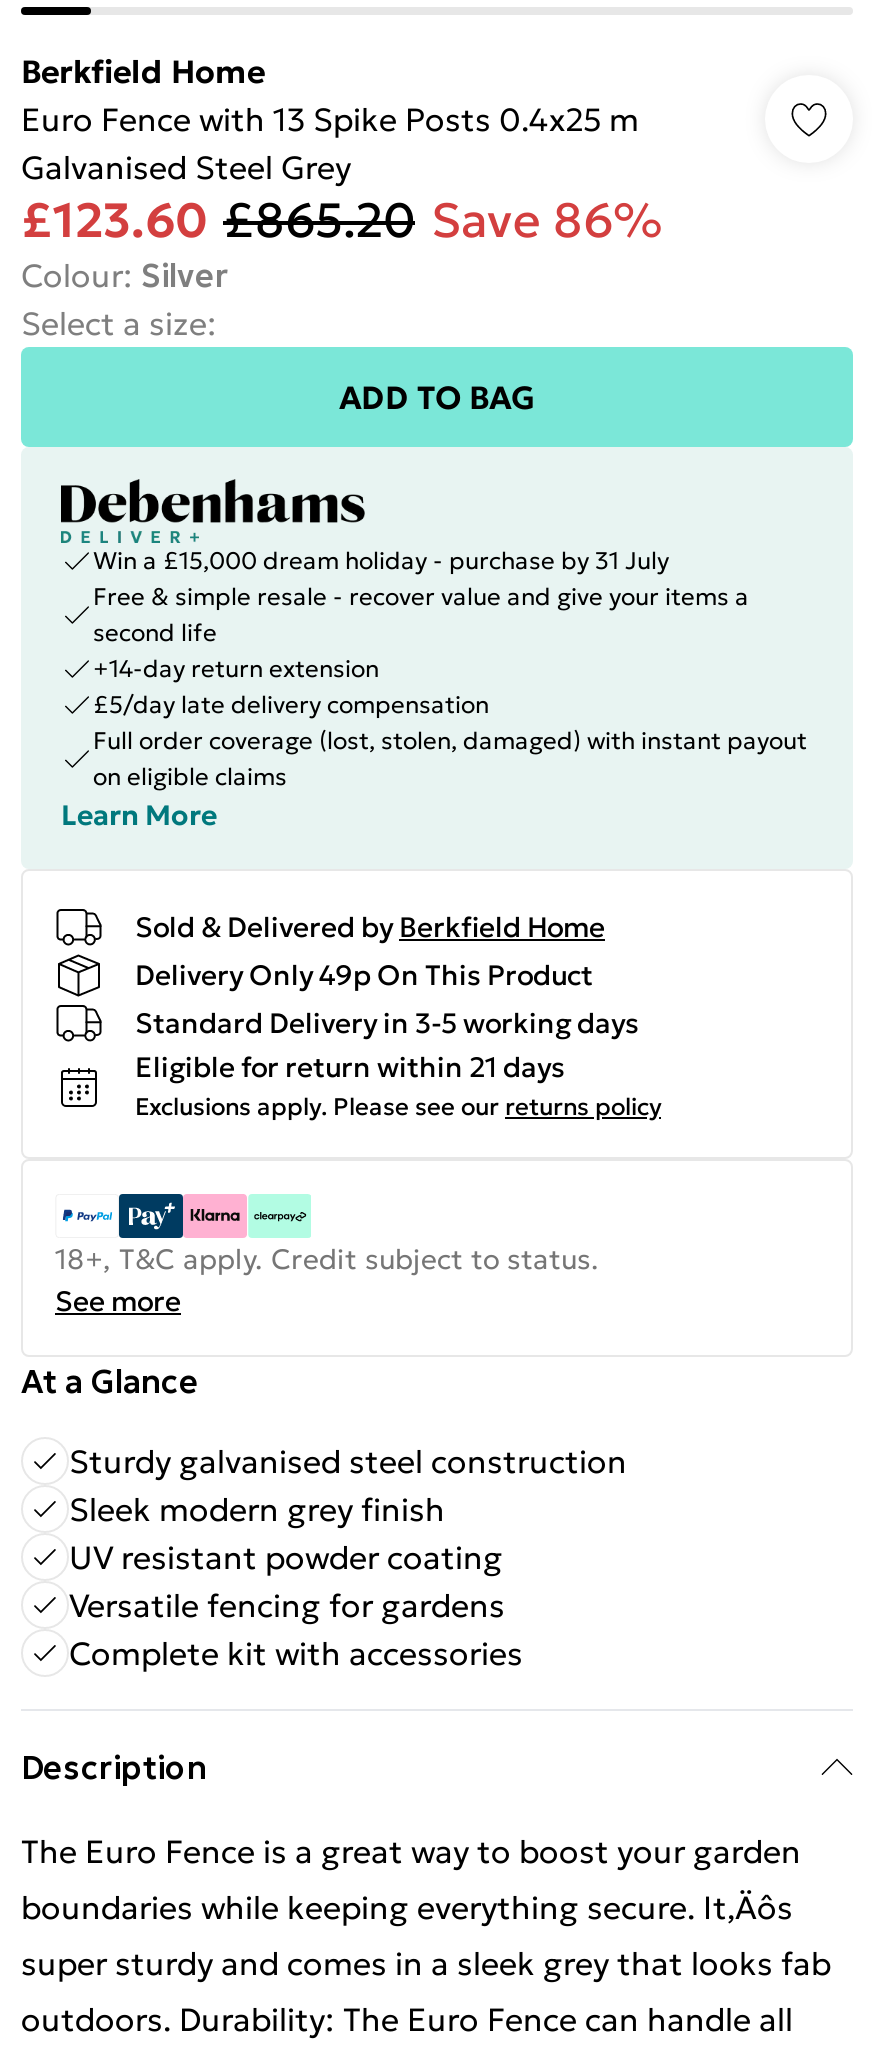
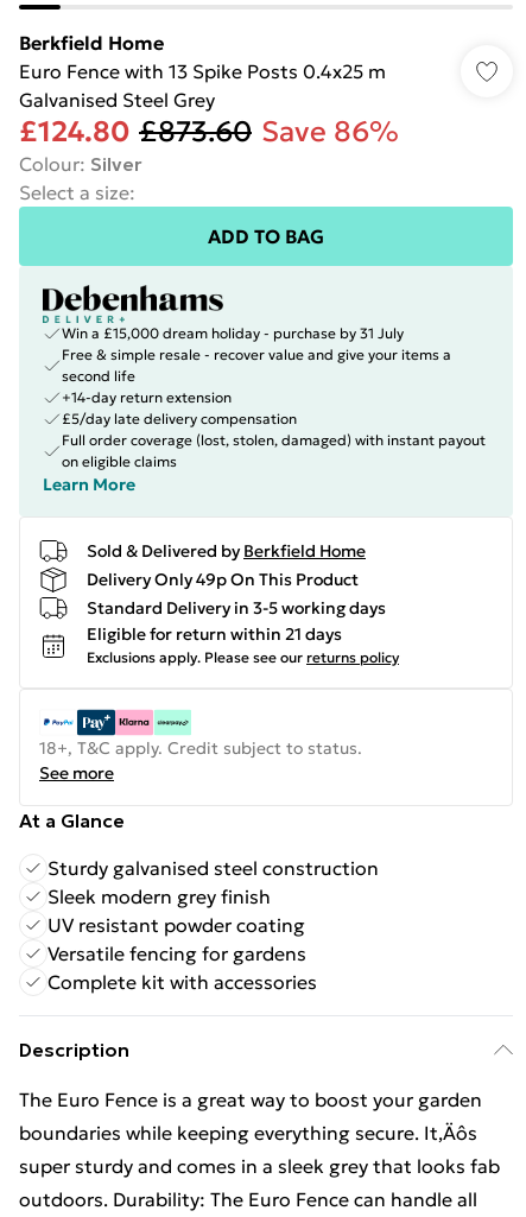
- £123.60 £865.20 Save 86%
+ £124.80 £873.60 Save 86%
